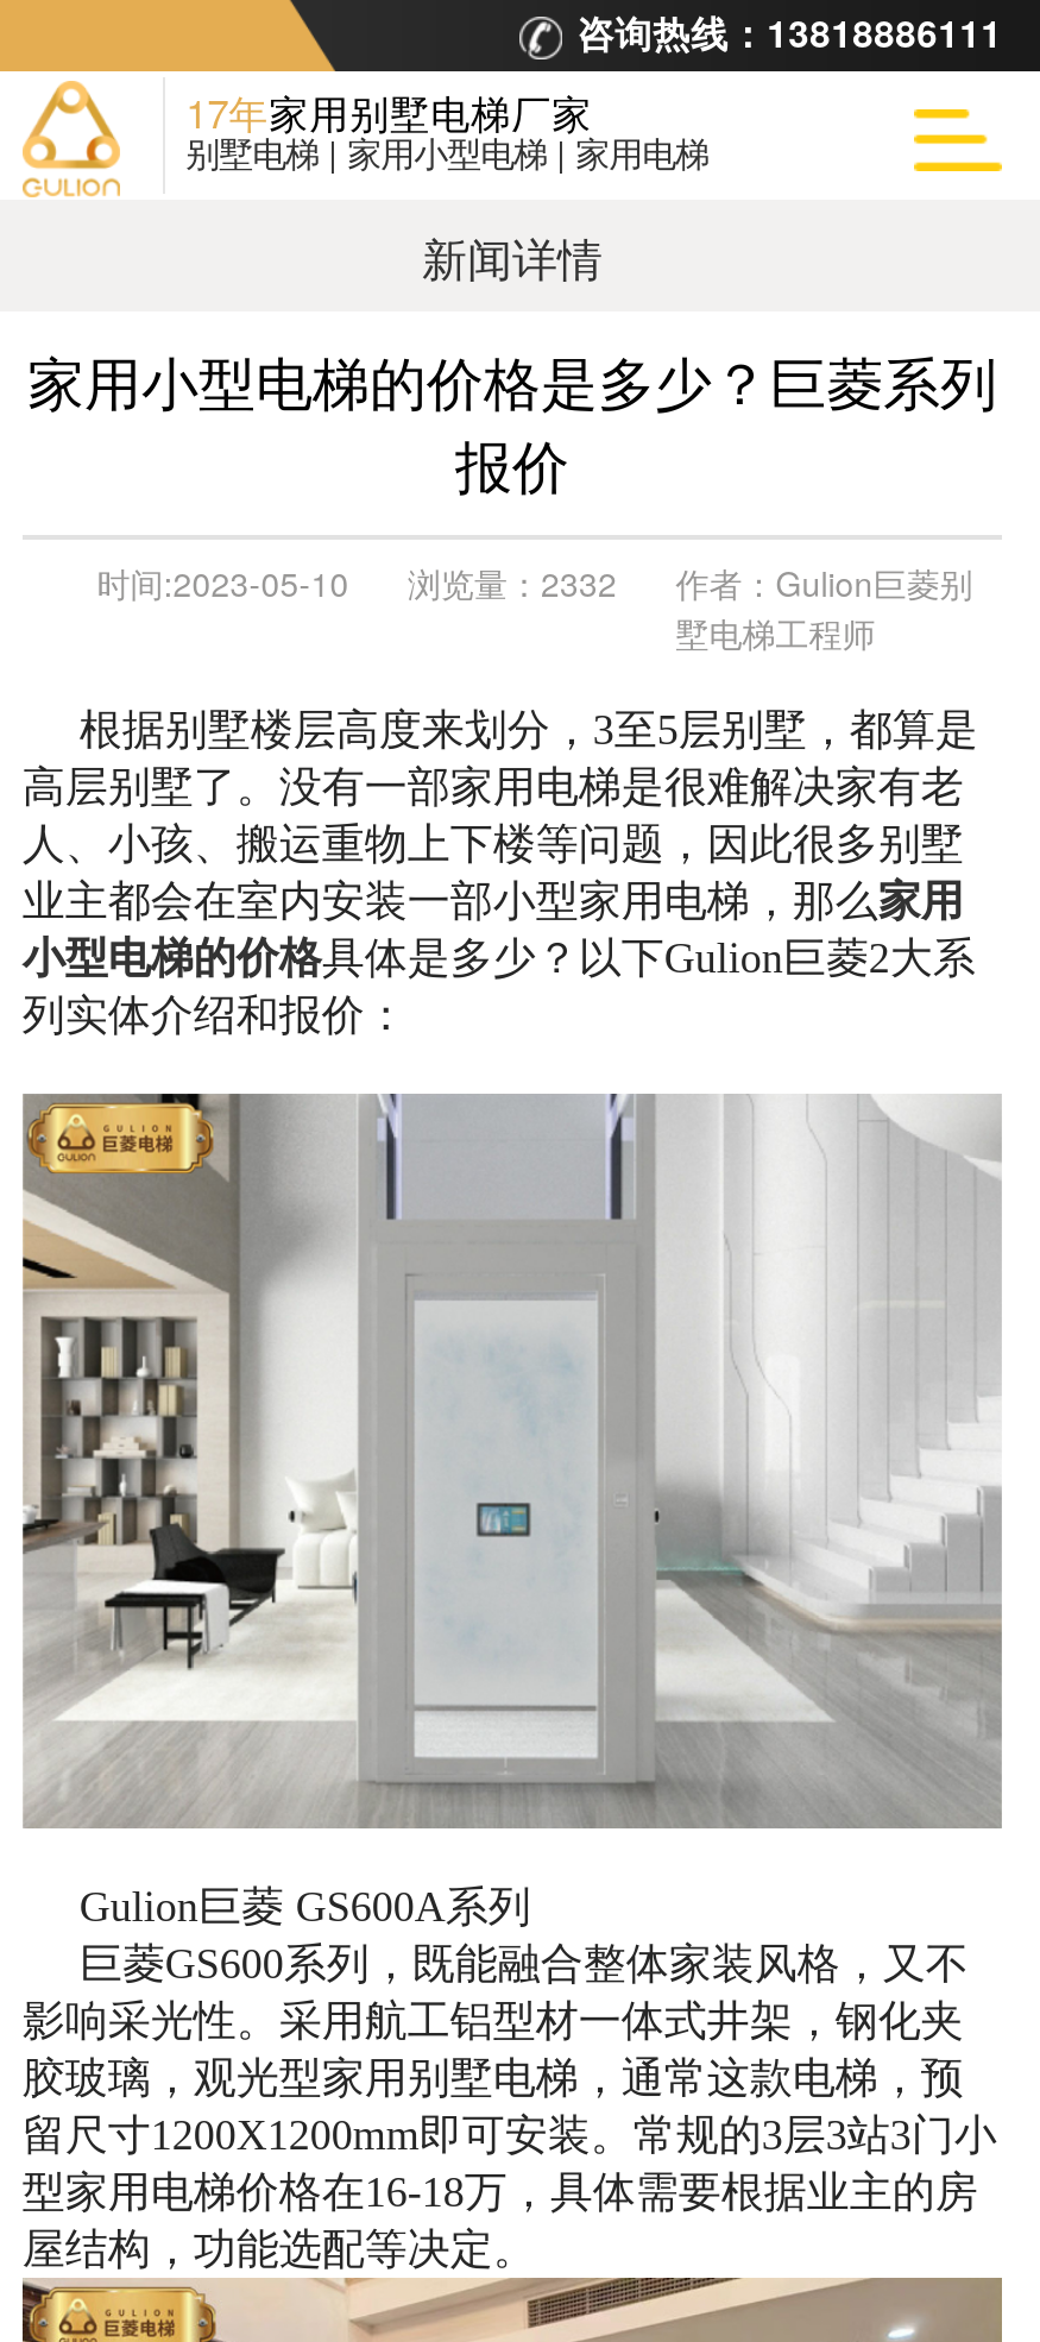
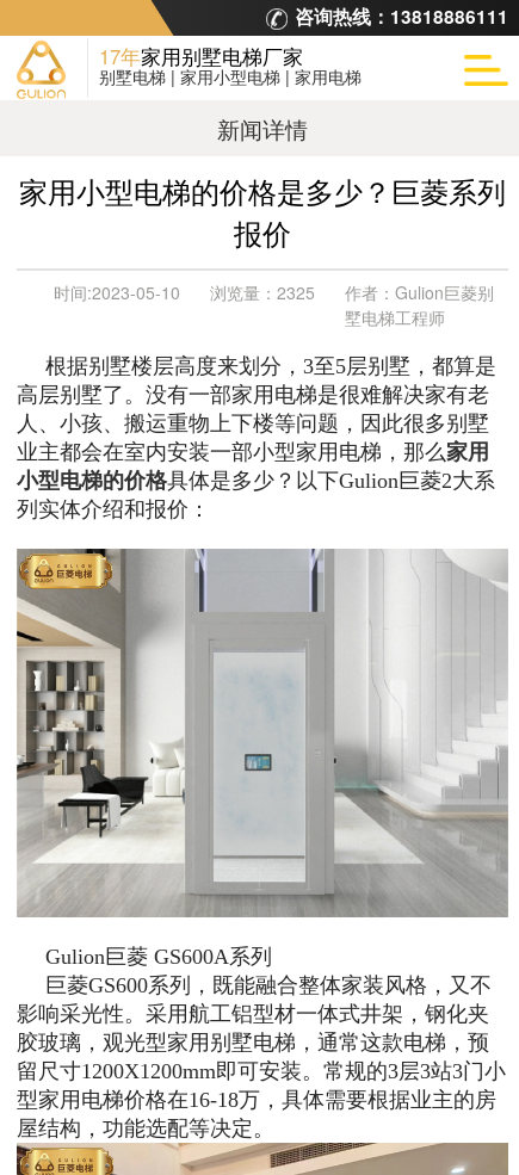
- 时间:2023-05-10 浏览量：2332 作者：Gulion巨菱别
+ 时间:2023-05-10 浏览量：2325 作者：Gulion巨菱别
